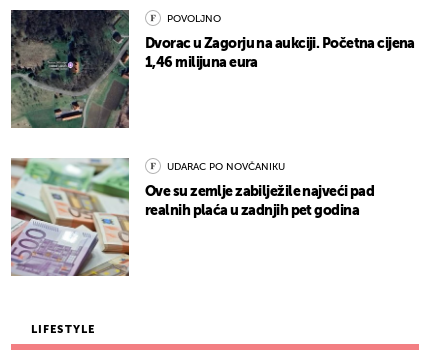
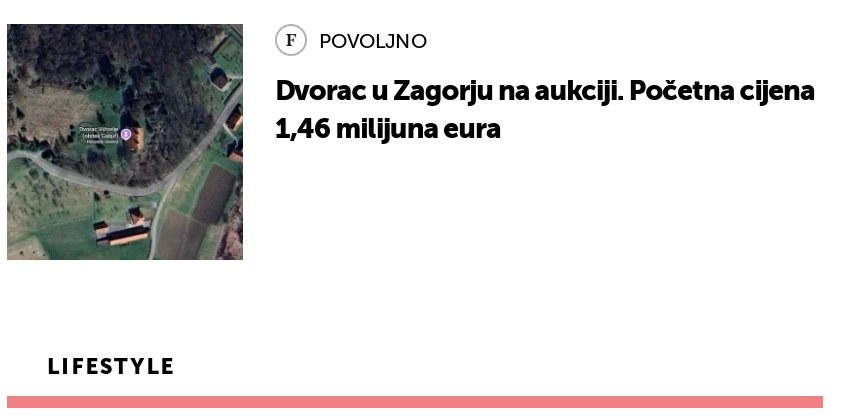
- [image]
- UDARAC PO NOVČANIKU
- Ove su zemlje zabilježile najveći pad
- realnih plaća u zadnjih pet godina
